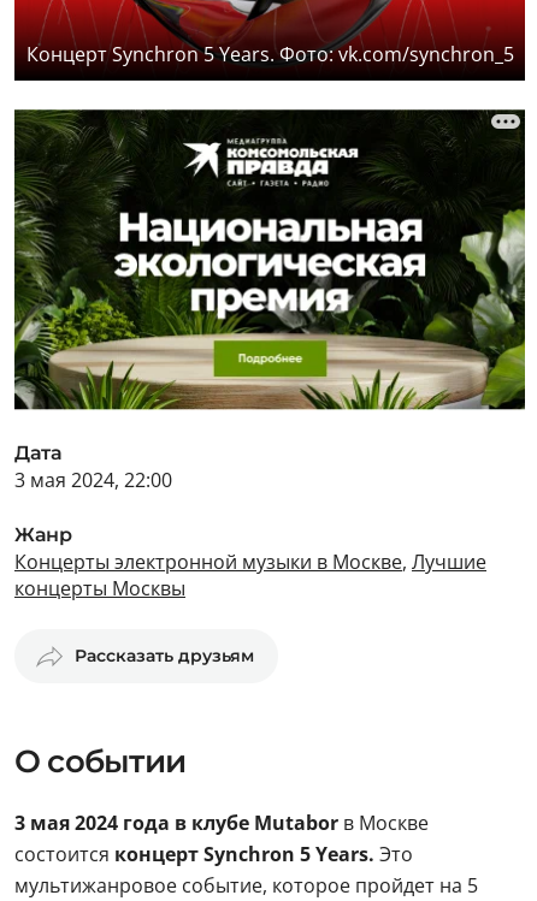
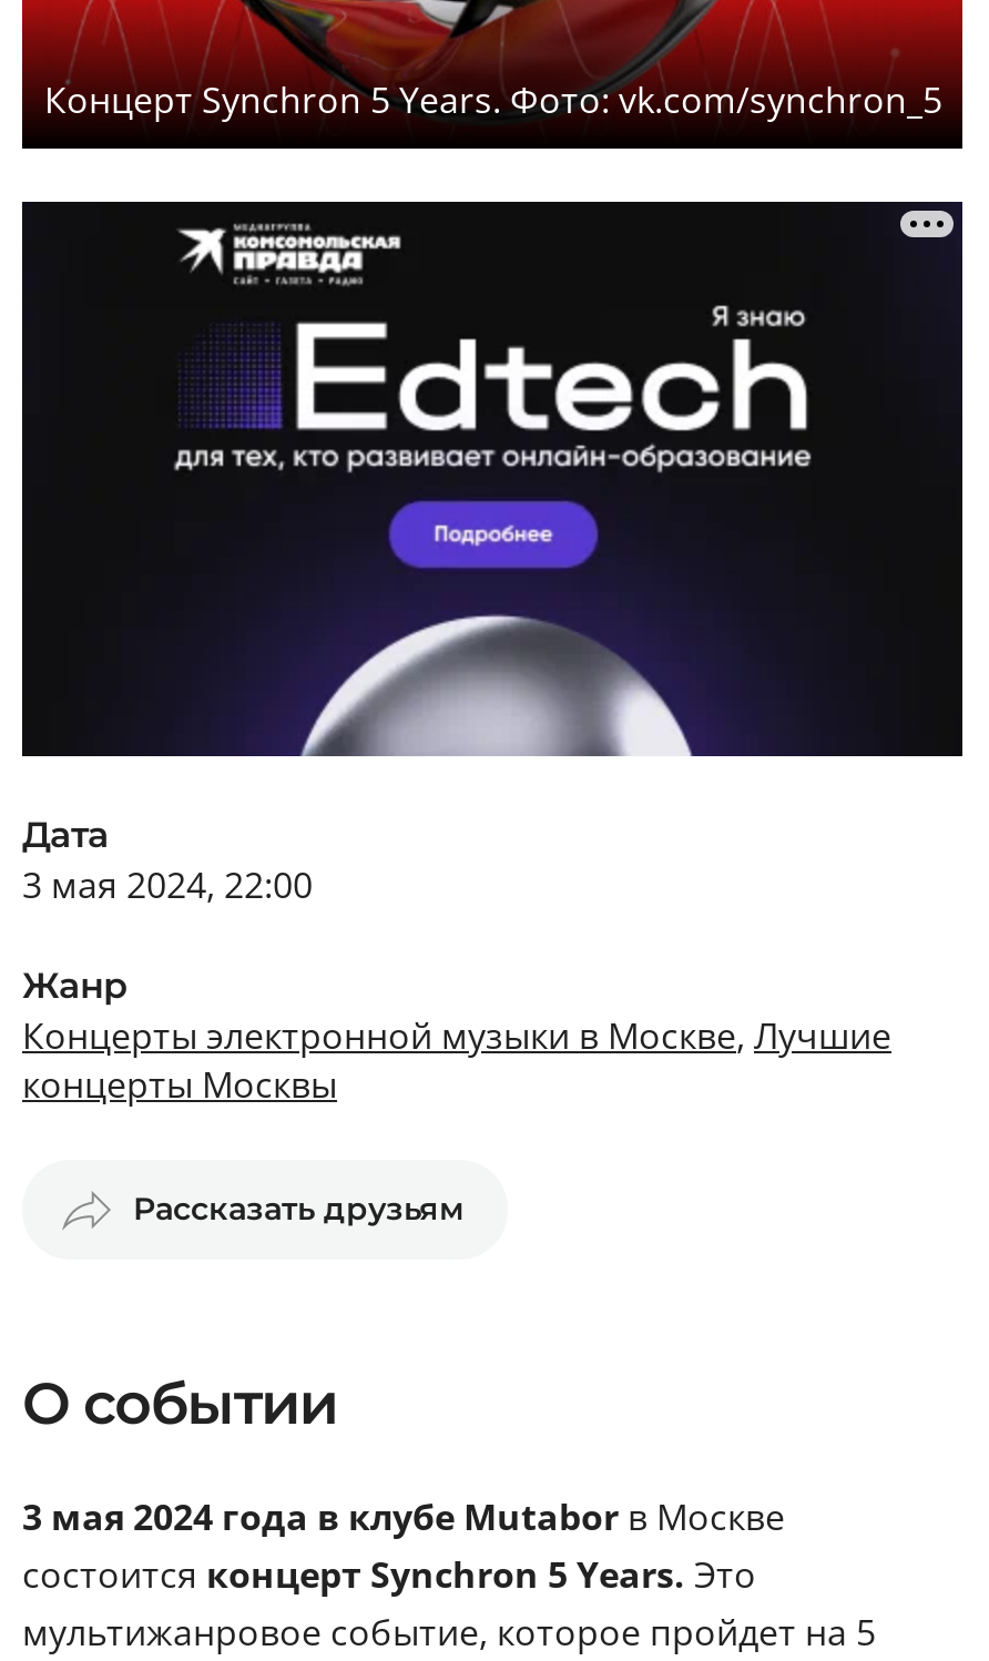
- [image]
+ [image]
